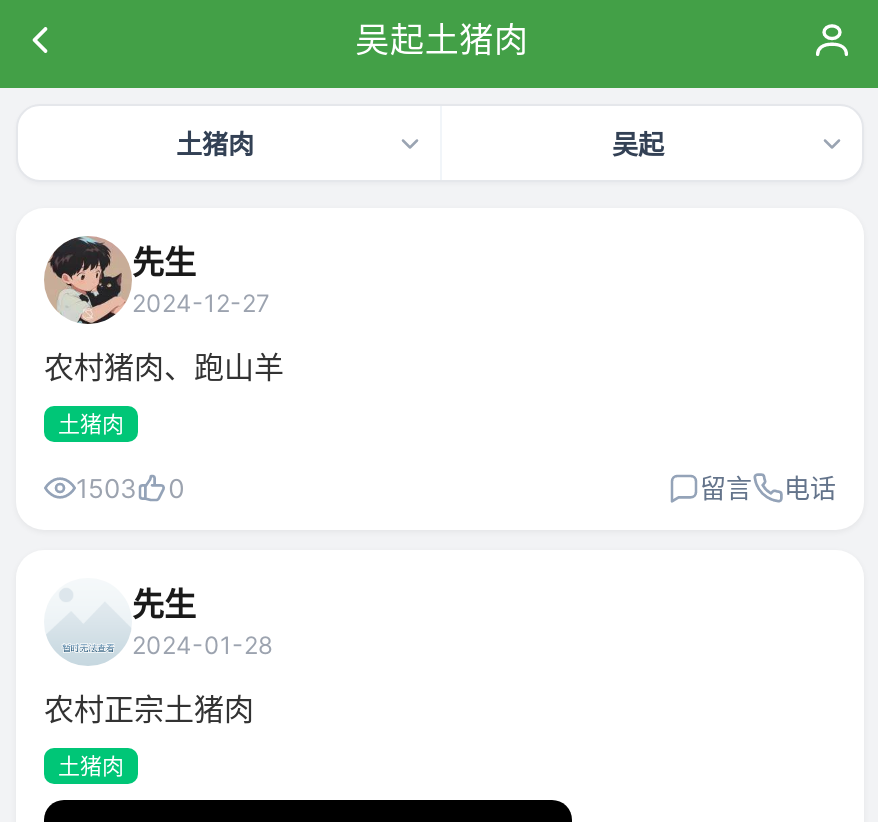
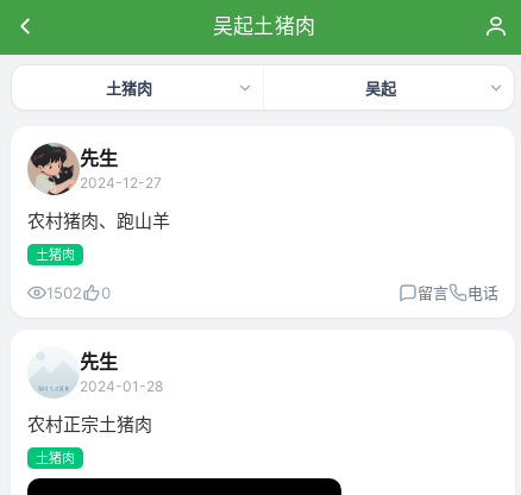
- 1503 0
+ 1502 0
